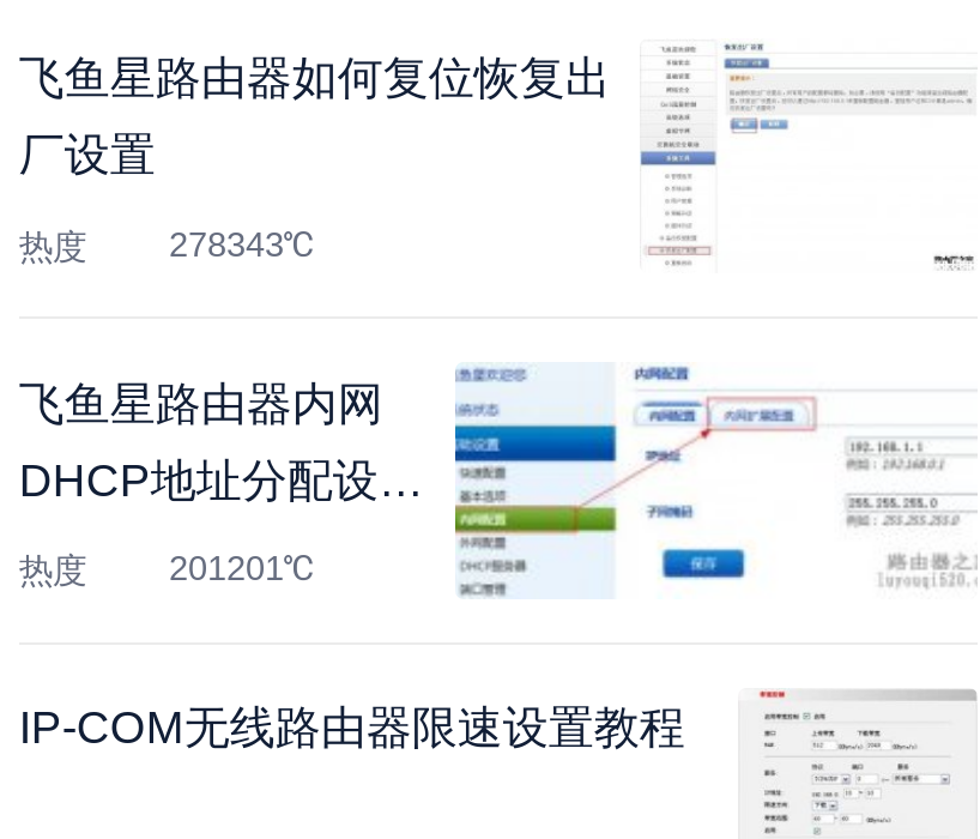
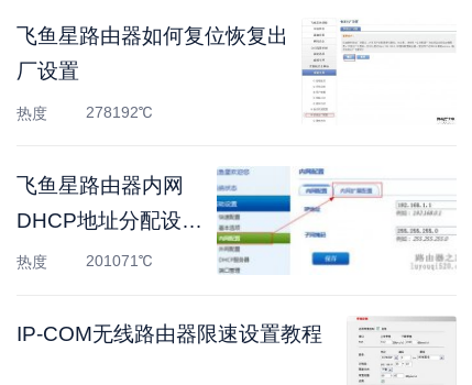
- 278343℃
+ 278192℃

- 201201℃
+ 201071℃
